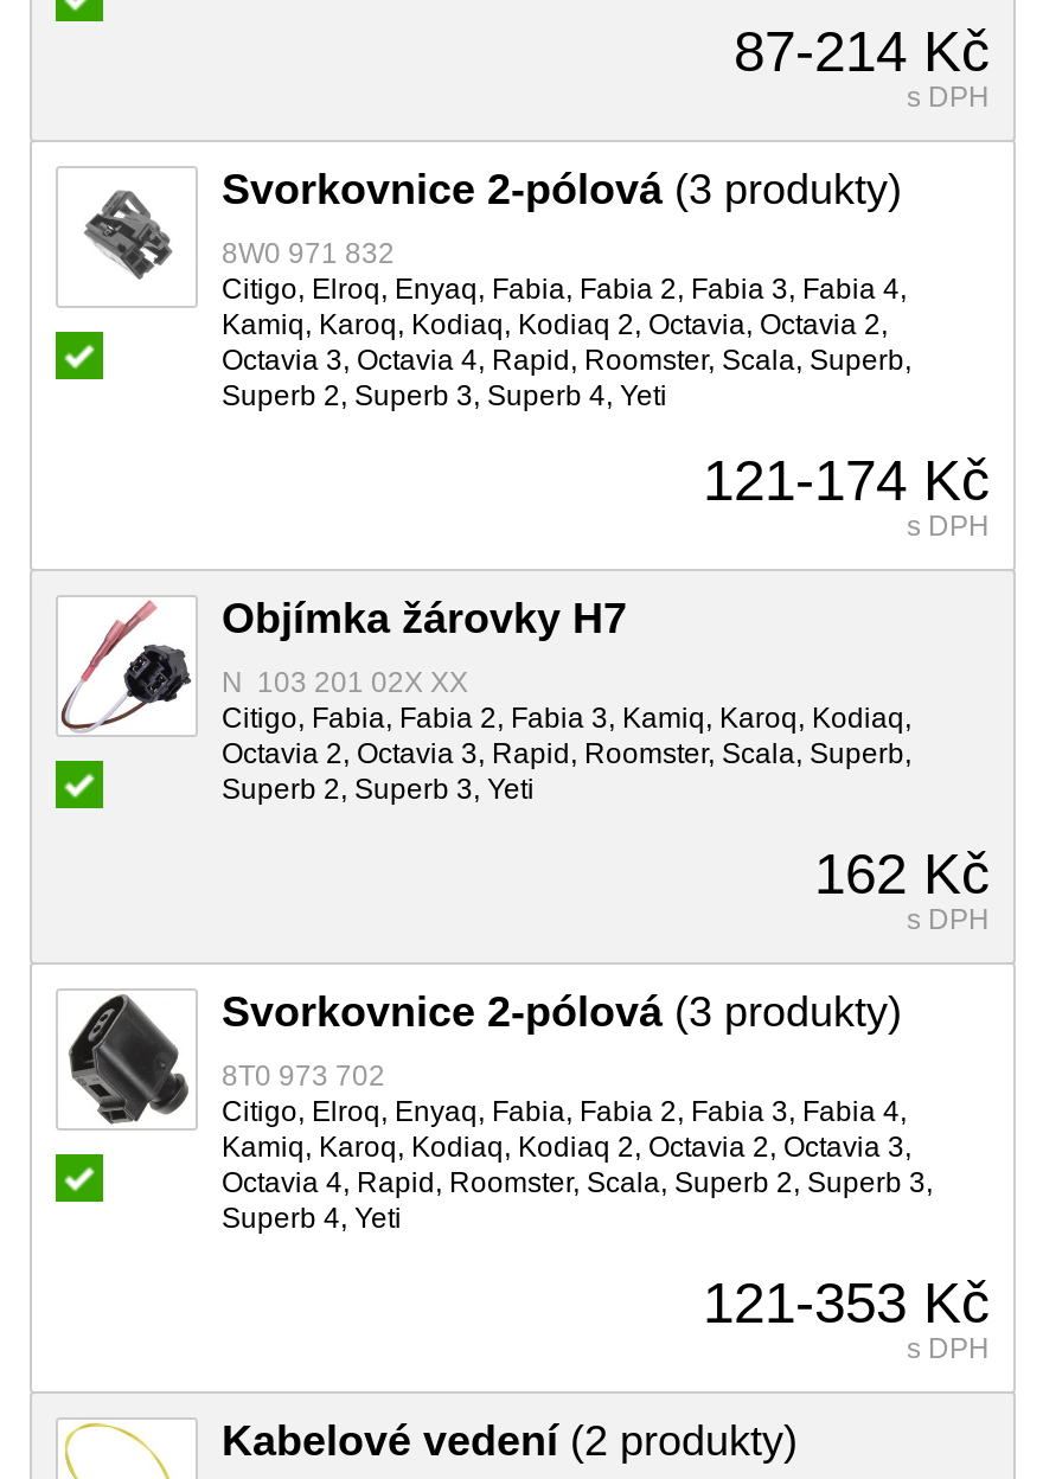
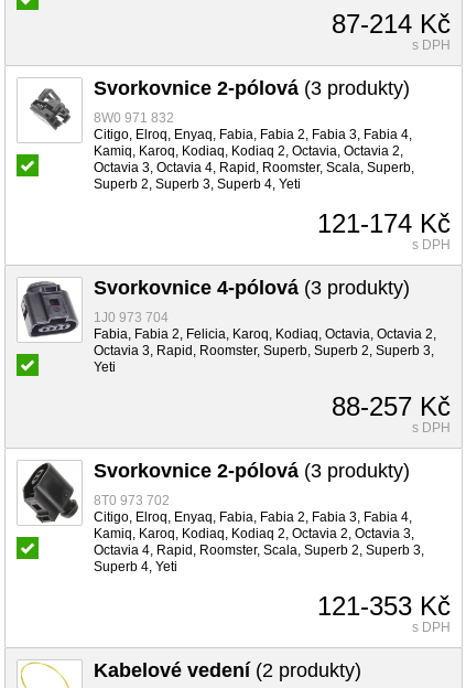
- [image]
- Objímka žárovky H7
+ [image]
+ Svorkovnice 4-pólová (3 produkty)

- N 103 201 02X XX
- Citigo, Fabia, Fabia 2, Fabia 3, Kamiq, Karoq, Kodiaq,
- Octavia 2, Octavia 3, Rapid, Roomster, Scala, Superb,
- Superb 2, Superb 3, Yeti
+ 1J0 973 704
+ Fabia, Fabia 2, Felicia, Karoq, Kodiaq, Octavia, Octavia 2,
+ Octavia 3, Rapid, Roomster, Superb, Superb 2, Superb 3,
+ Yeti

- 162 Kč
+ 88-257 Kč
